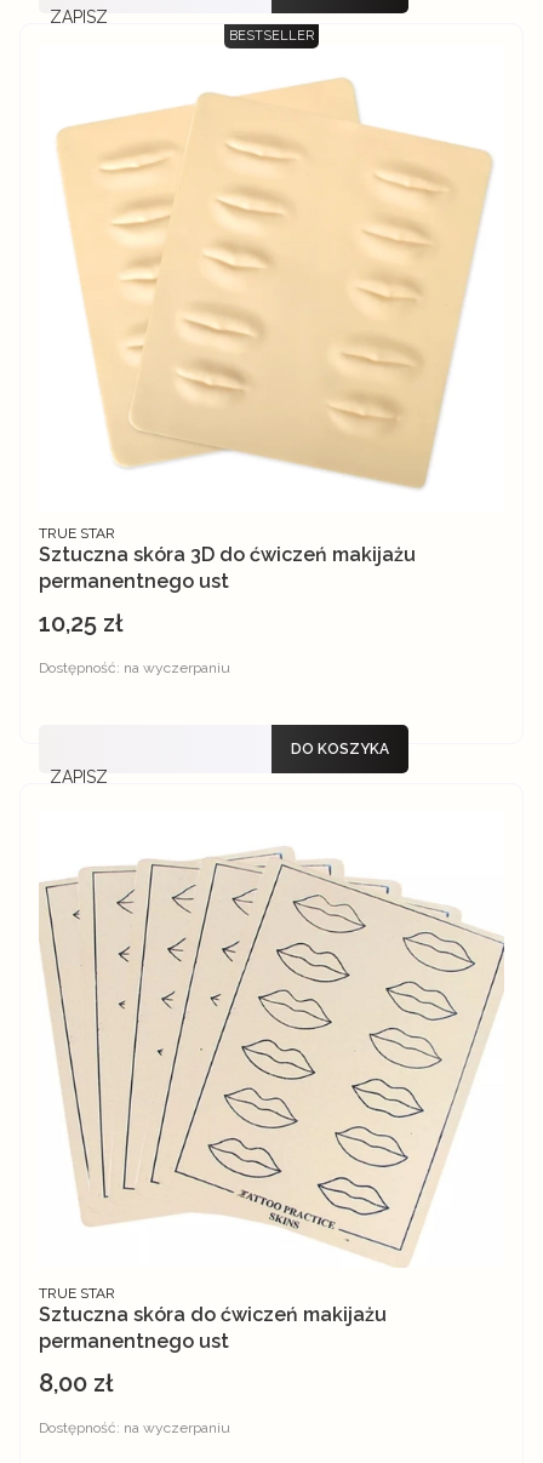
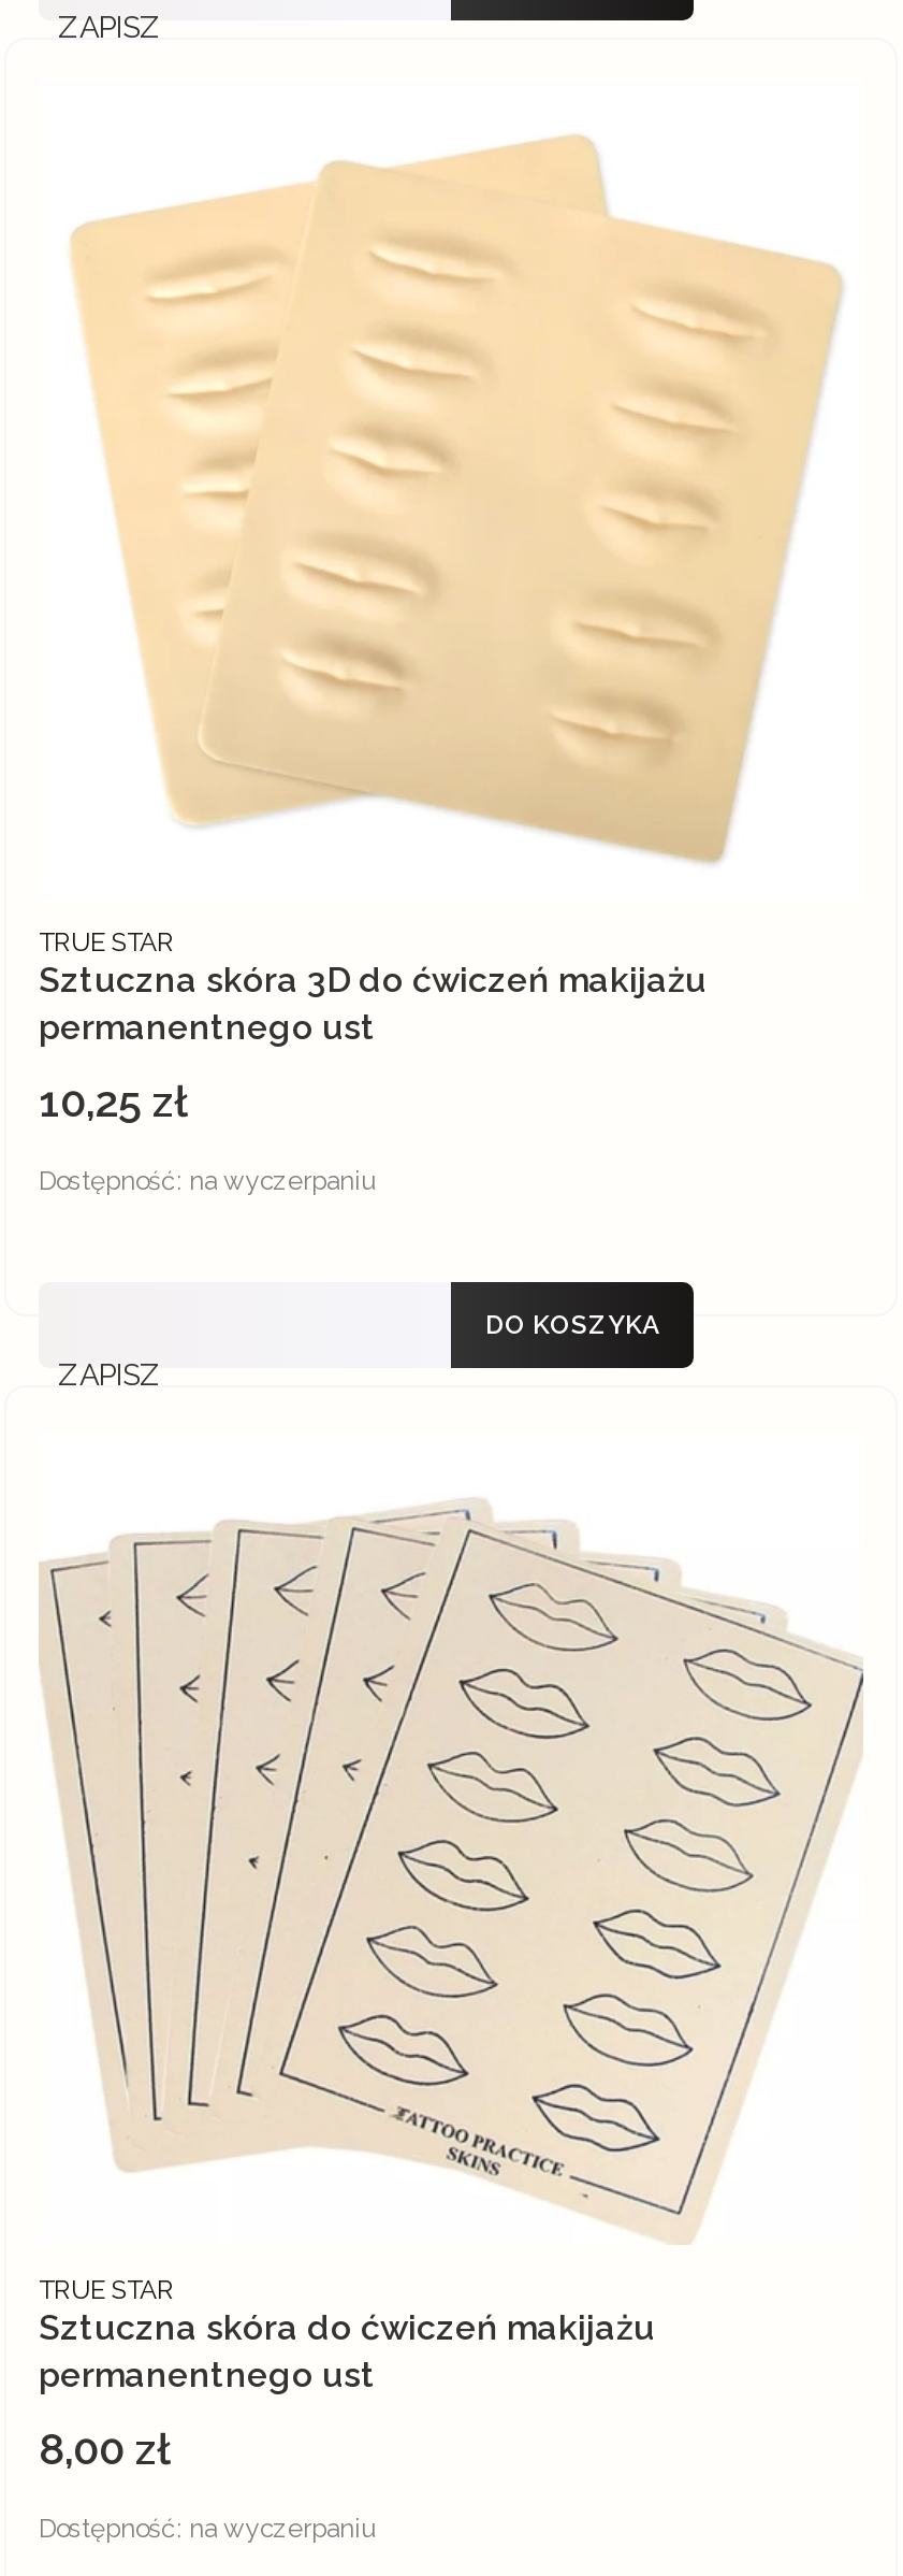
- BESTSELLER
